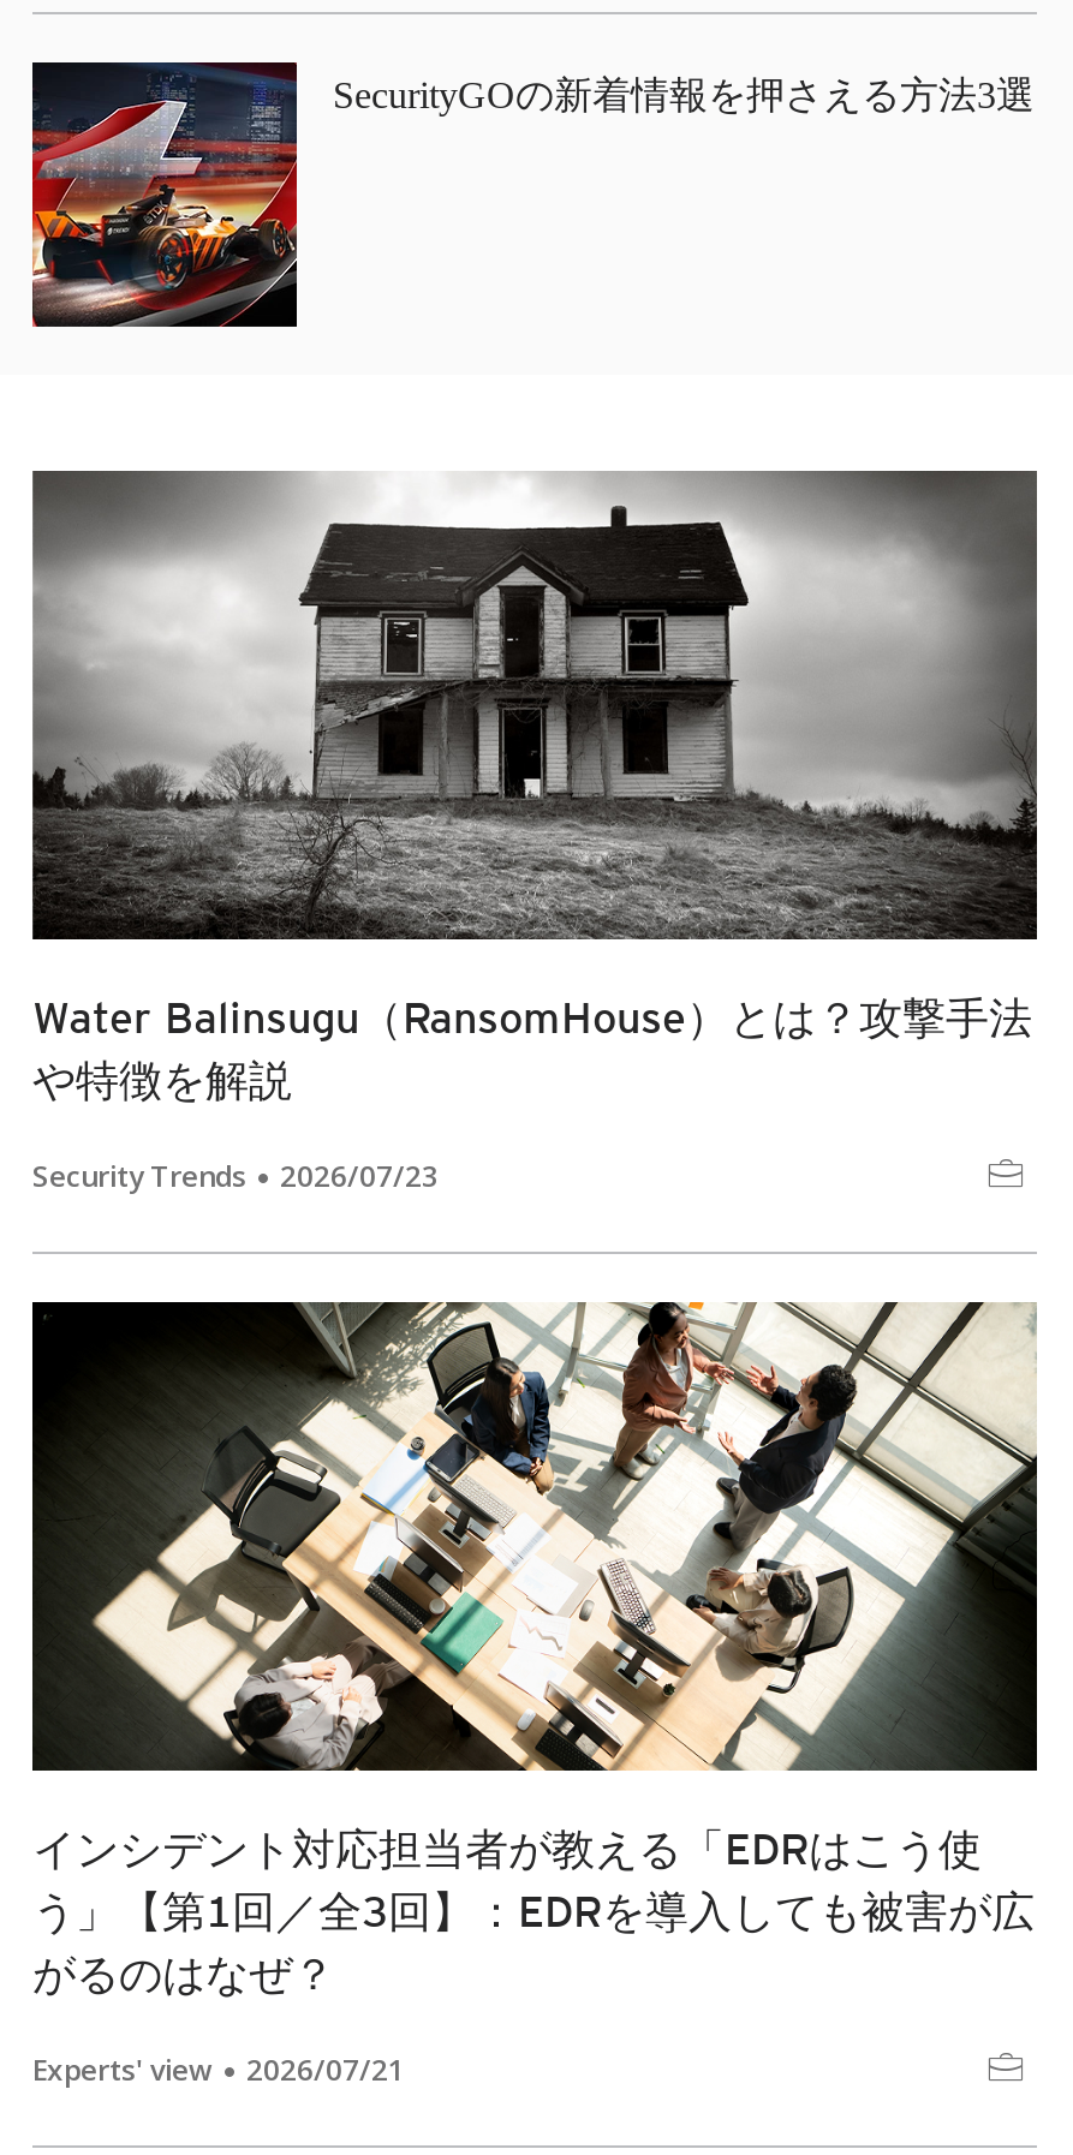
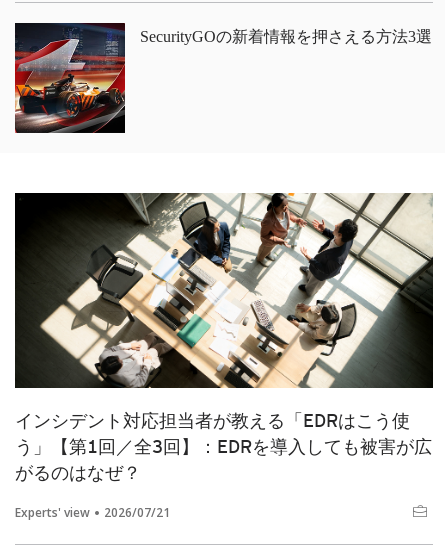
- [image]
- Water Balinsugu（RansomHouse）とは？攻撃手法
- や特徴を解説
- Security Trends
- 2026/07/23
